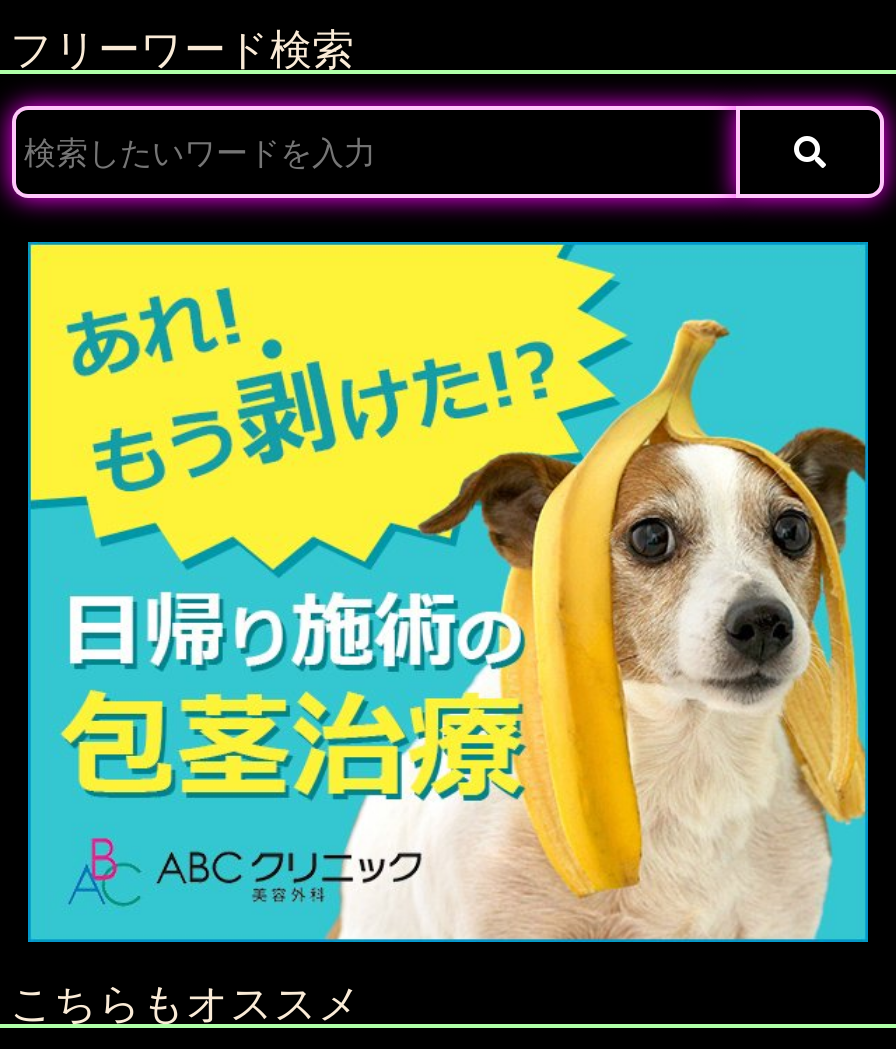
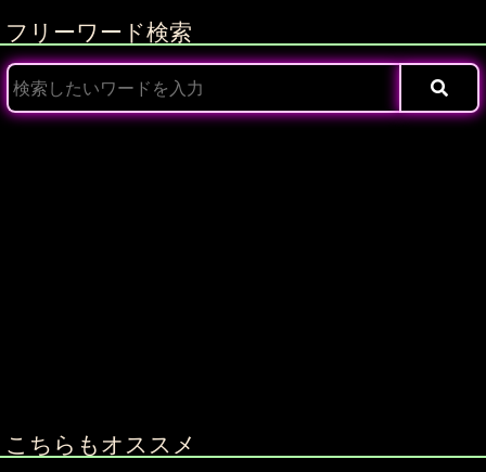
- [image]
